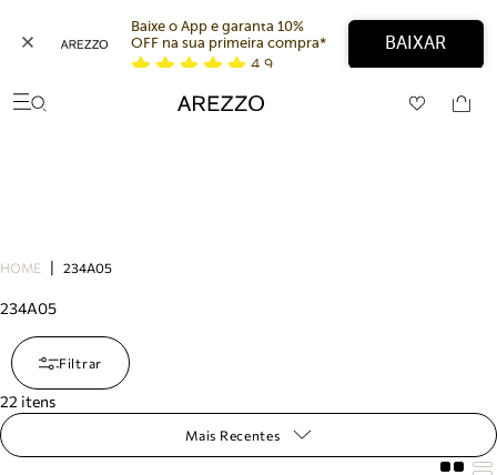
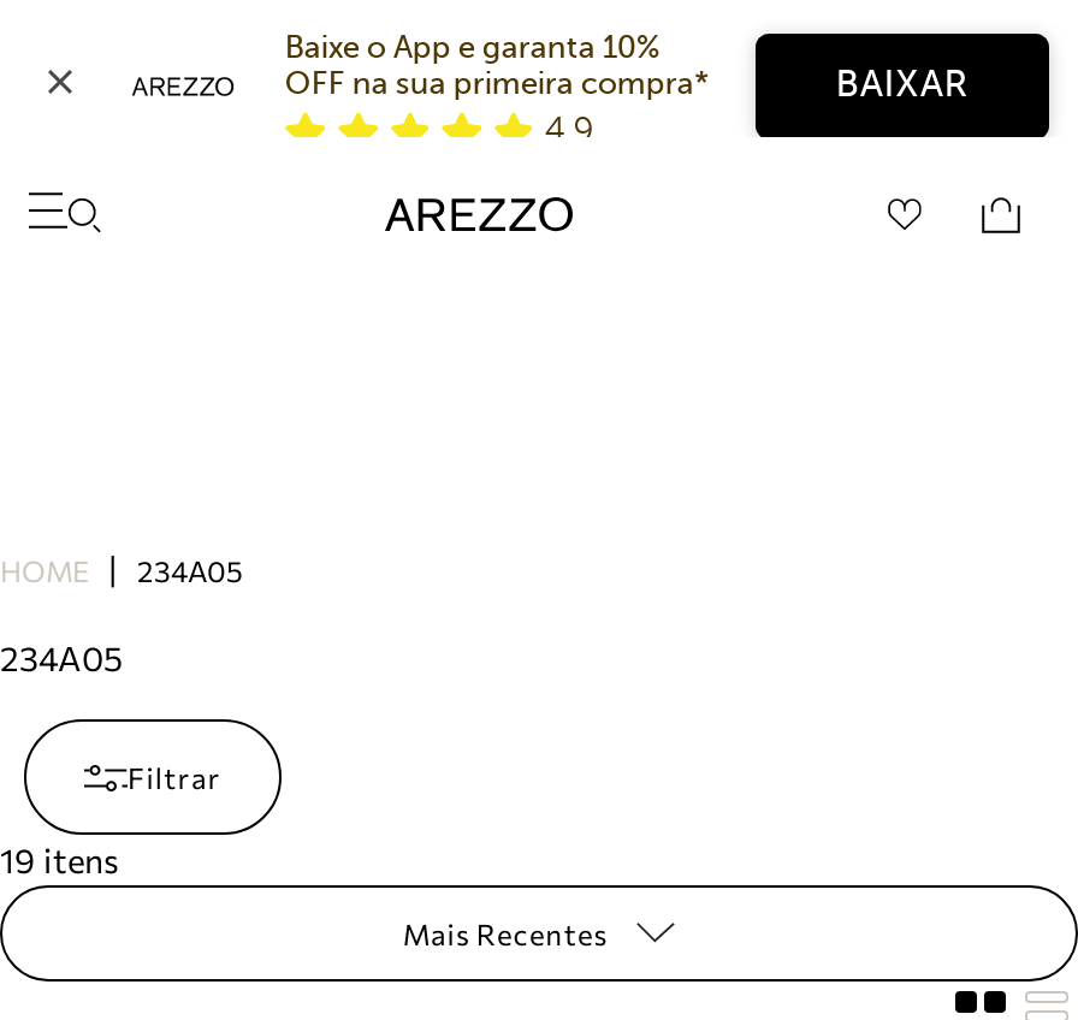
- 22 itens
+ 19 itens
